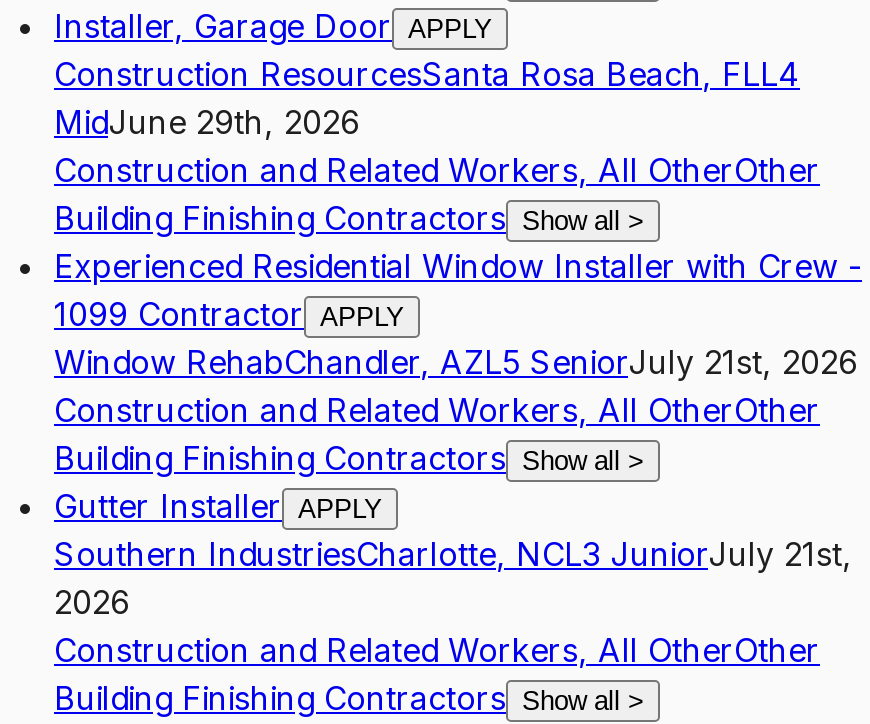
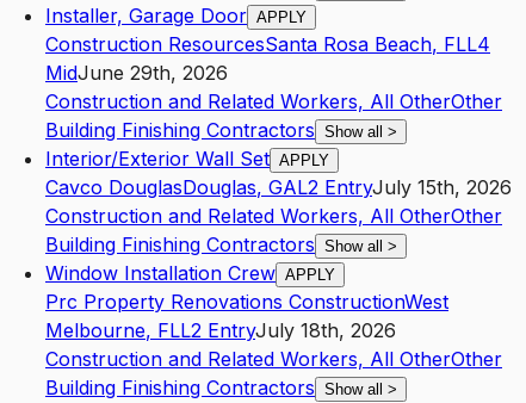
- Experienced Residential Window Installer with Crew -
- 1099 Contractor APPLY
- Window RehabChandler, AZL5 SeniorJuly 21st, 2026
+ Interior/Exterior Wall Set APPLY
+ Cavco DouglasDouglas, GAL2 EntryJuly 15th, 2026

- Gutter Installer APPLY
- Southern IndustriesCharlotte, NCL3 JuniorJuly 21st,
- 2026
+ Window Installation Crew APPLY
+ Prc Property Renovations ConstructionWest
+ Melbourne, FLL2 EntryJuly 18th, 2026
